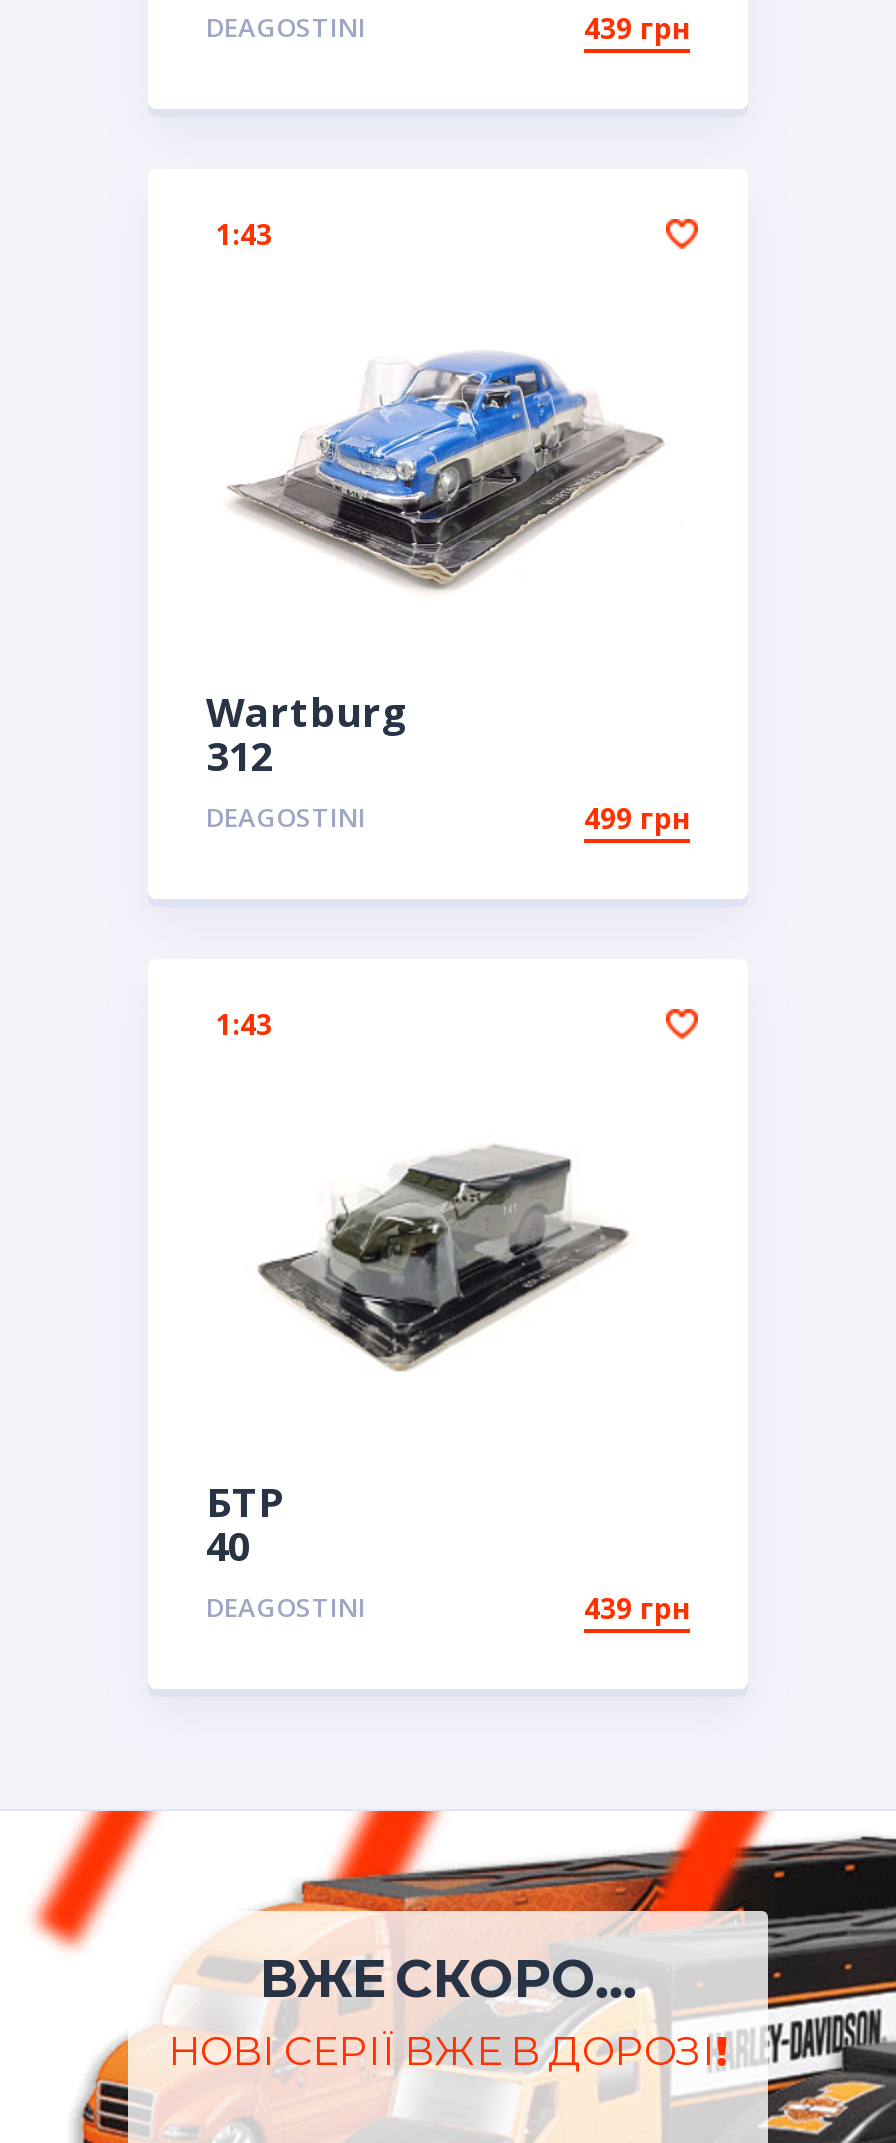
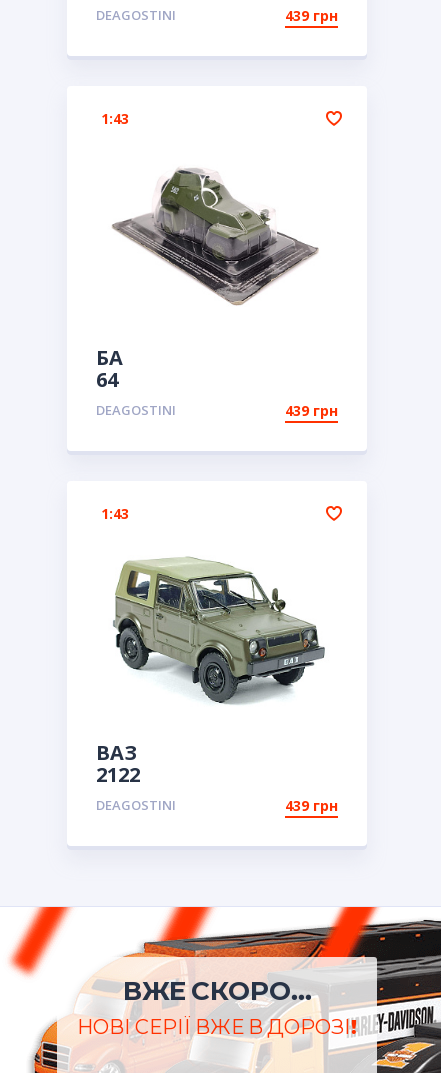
- [image]
- Wartburg
- 312
+ [image]
+ БА
+ 64

- 499 грн
+ 439 грн

- [image]
- БТР
- 40
+ [image]
+ ВАЗ
+ 2122
